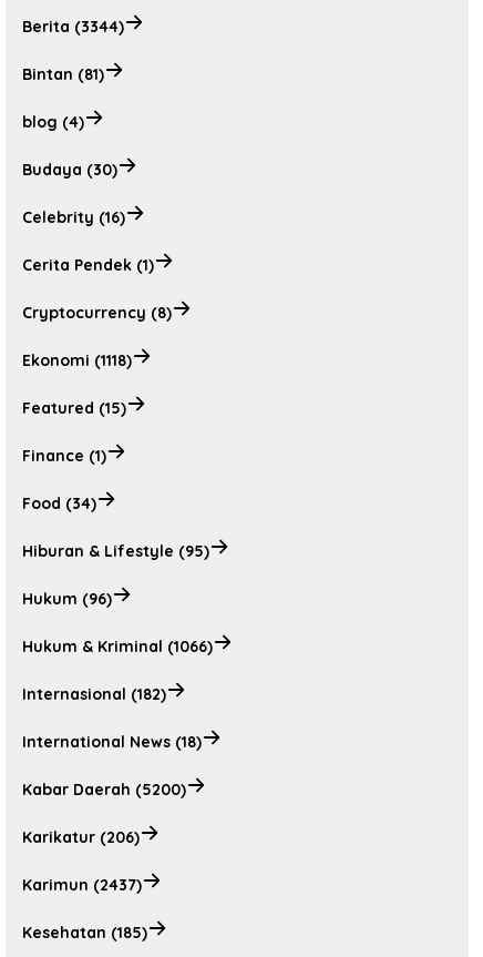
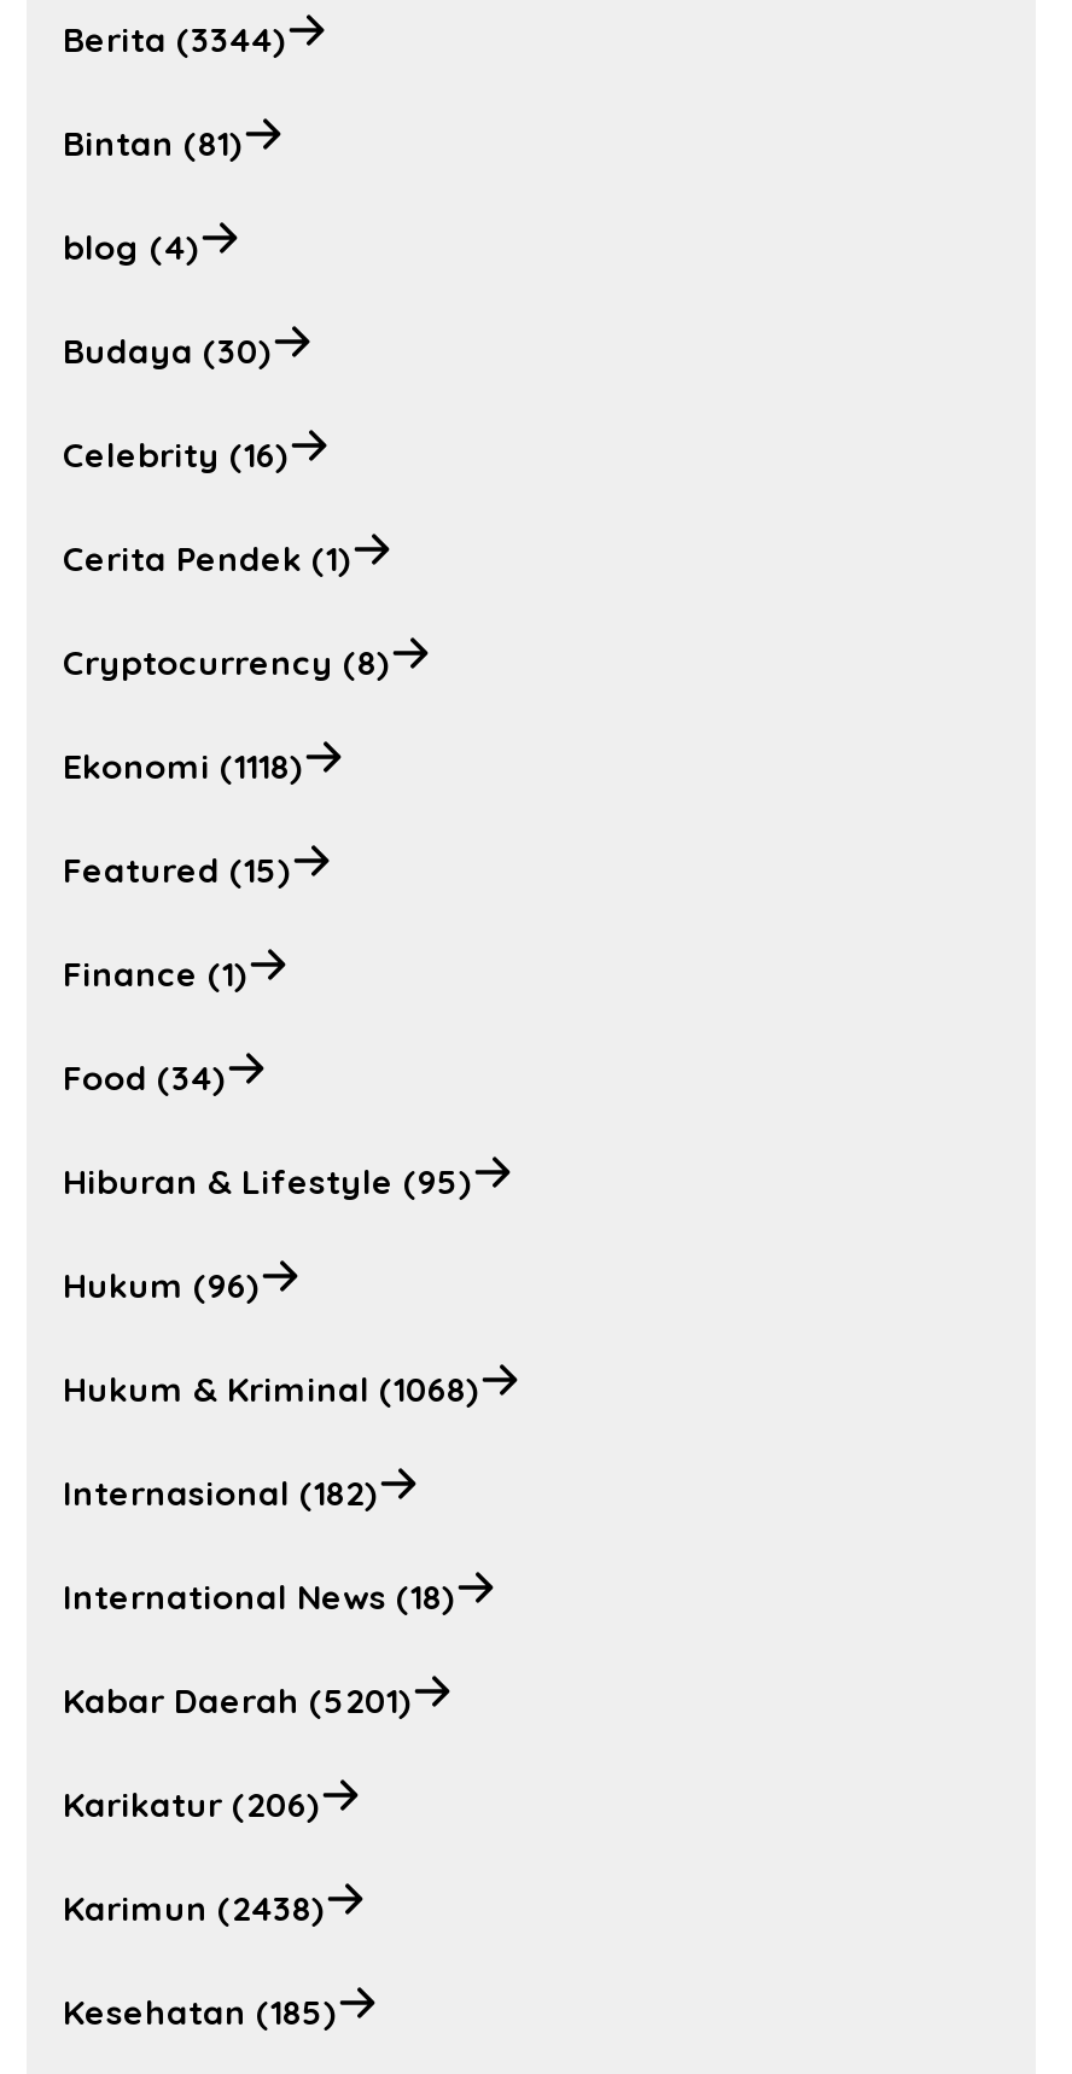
- Hukum & Kriminal (1066)
+ Hukum & Kriminal (1068)

- Kabar Daerah (5200)
+ Kabar Daerah (5201)

- Karimun (2437)
+ Karimun (2438)
